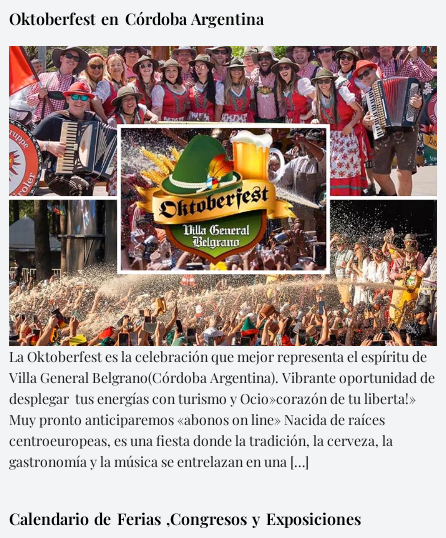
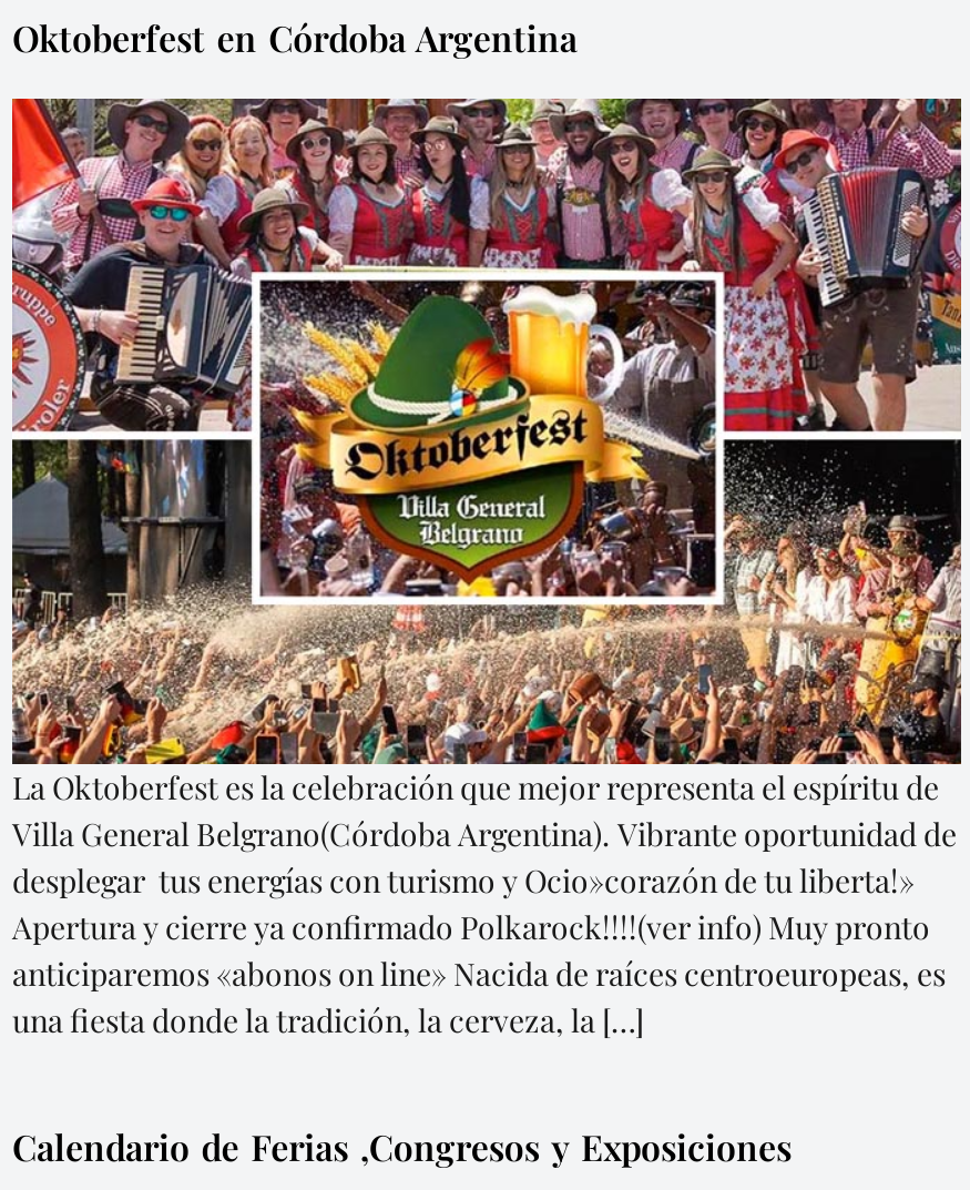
- Muy pronto anticiparemos «abonos on line» Nacida de raíces
- centroeuropeas, es una fiesta donde la tradición, la cerveza, la
- gastronomía y la música se entrelazan en una […]
+ Apertura y cierre ya confirmado Polkarock!!!!(ver info) Muy pronto
+ anticiparemos «abonos on line» Nacida de raíces centroeuropeas, es
+ una fiesta donde la tradición, la cerveza, la […]
